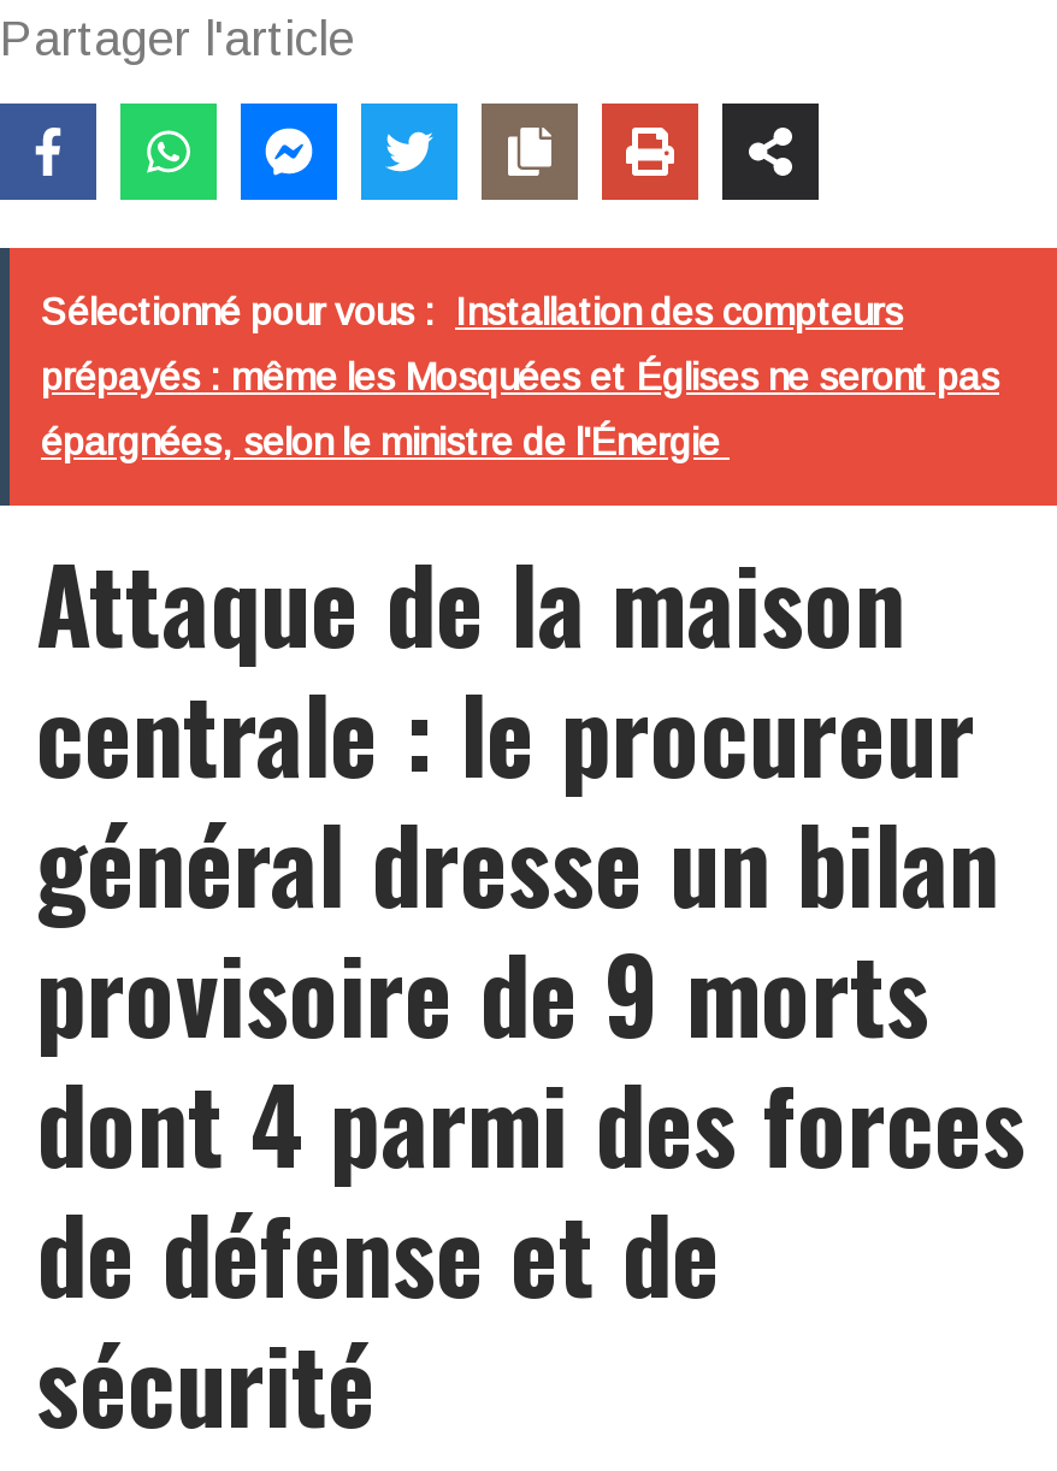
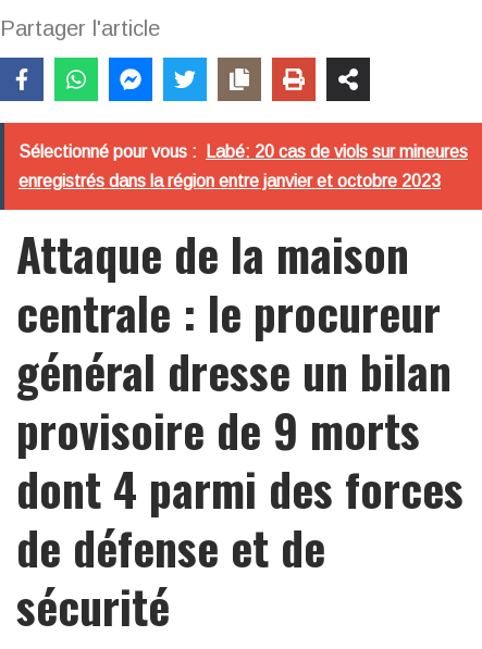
- Sélectionné pour vous : Installation des compteurs
- prépayés : même les Mosquées et Églises ne seront pas
- épargnées, selon le ministre de l'Énergie
+ Sélectionné pour vous : Labé: 20 cas de viols sur mineures
+ enregistrés dans la région entre janvier et octobre 2023
